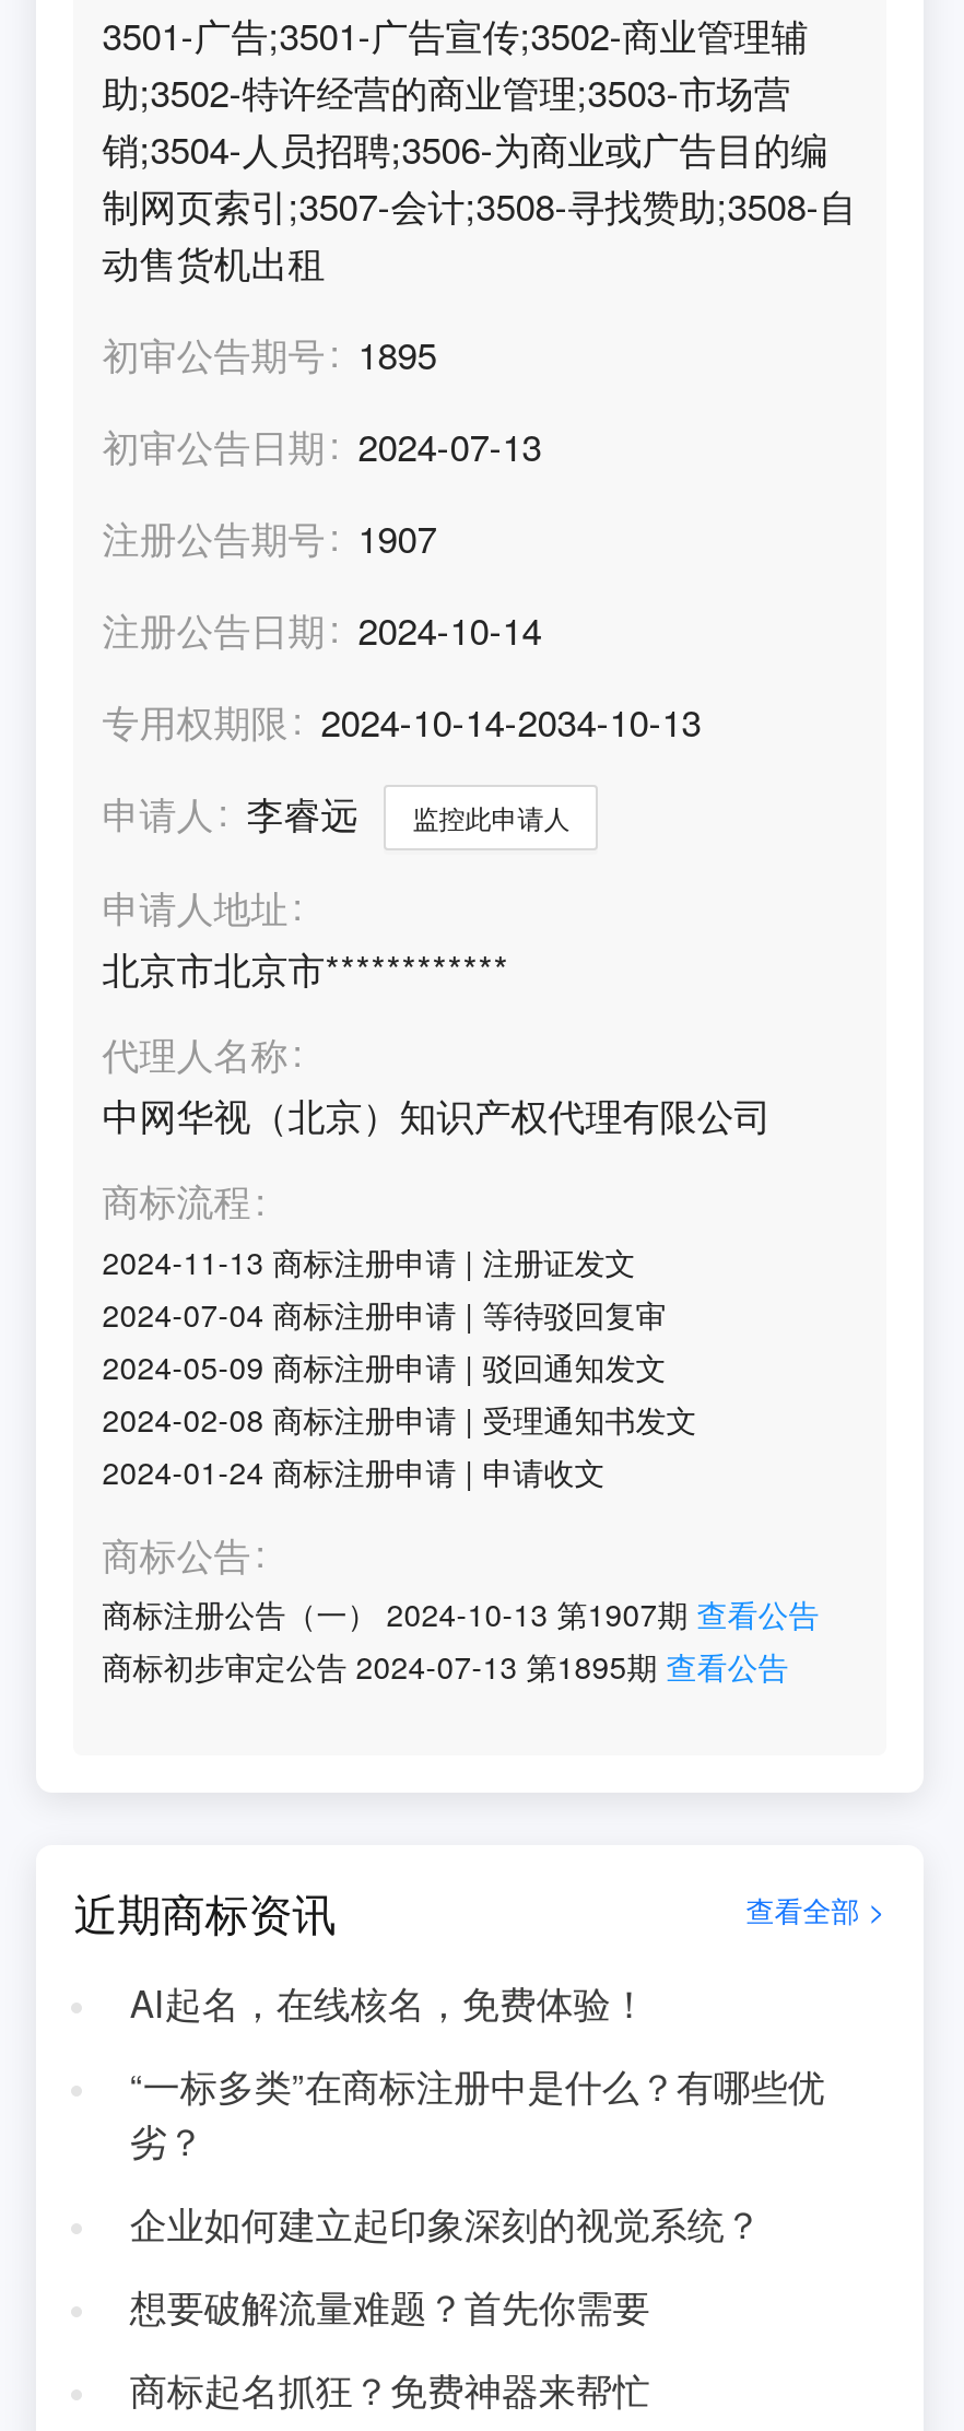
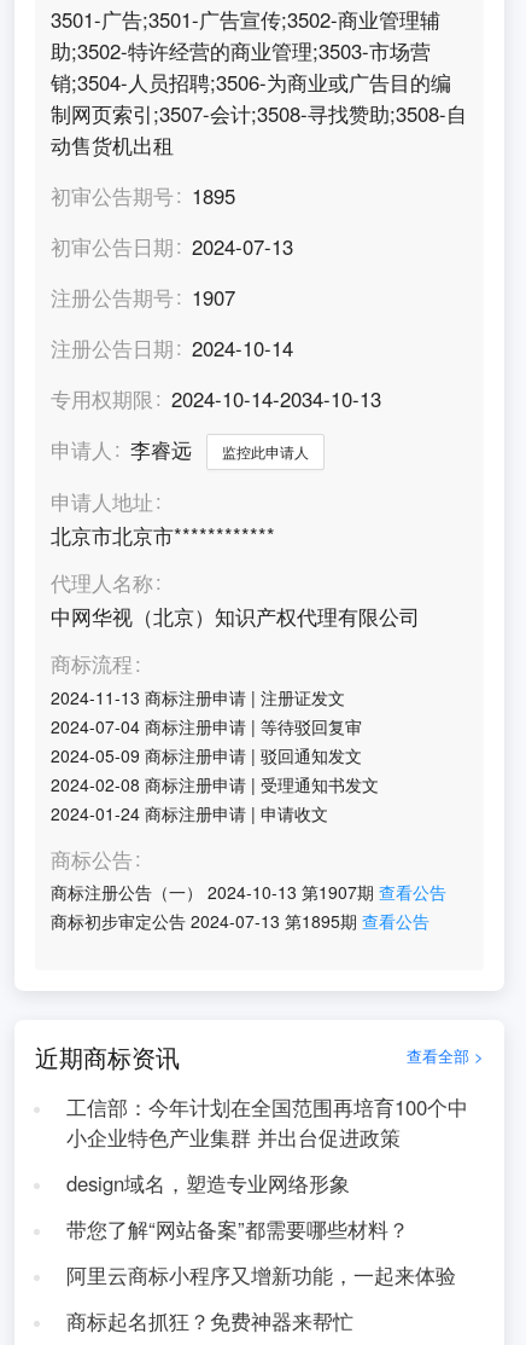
- AI起名，在线核名，免费体验！
+ 工信部：今年计划在全国范围再培育100个中
+ 小企业特色产业集群 并出台促进政策

- “一标多类”在商标注册中是什么？有哪些优
- 劣？
+ design域名，塑造专业网络形象

- 企业如何建立起印象深刻的视觉系统？
+ 带您了解“网站备案”都需要哪些材料？

- 想要破解流量难题？首先你需要
+ 阿里云商标小程序又增新功能，一起来体验
